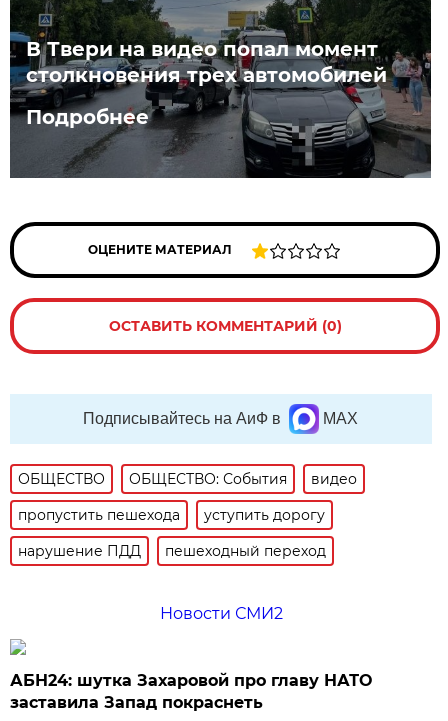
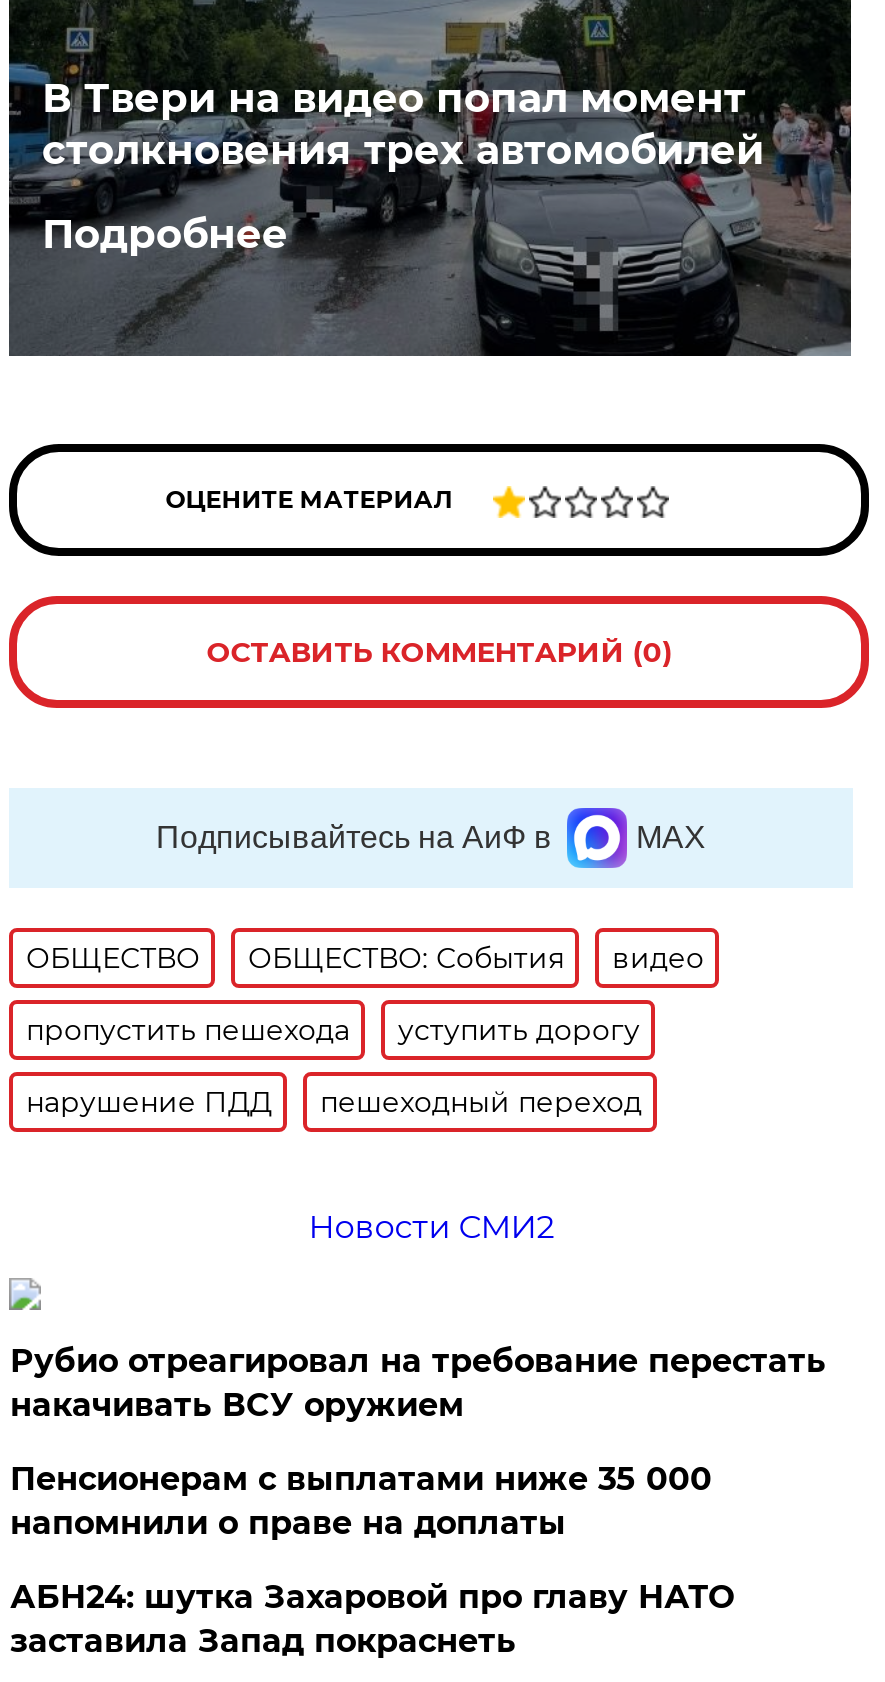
+ Рубио отреагировал на требование перестать
+ накачивать ВСУ оружием
+ Пенсионерам с выплатами ниже 35 000
+ напомнили о праве на доплаты
